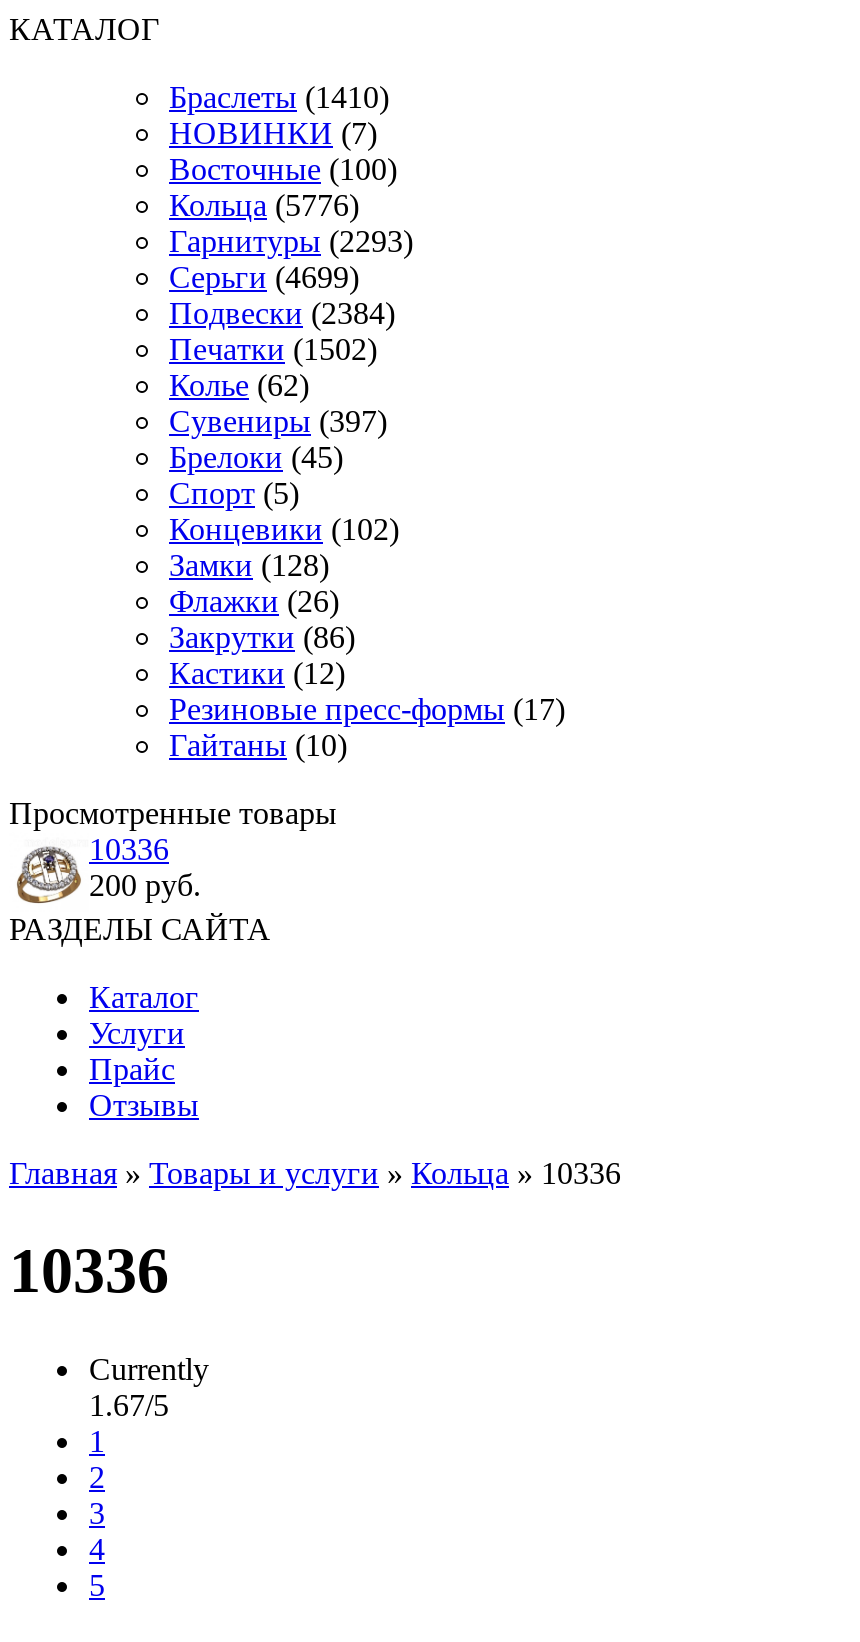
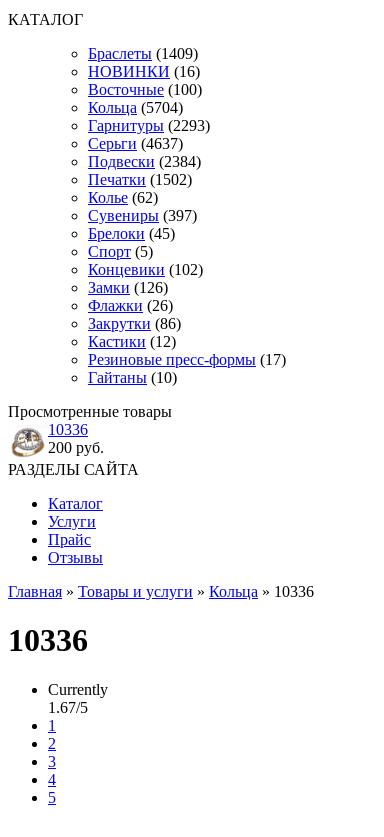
- Браслеты (1410)
+ Браслеты (1409)

- НОВИНКИ (7)
+ НОВИНКИ (16)

- Кольца (5776)
+ Кольца (5704)

- Серьги (4699)
+ Серьги (4637)

- Замки (128)
+ Замки (126)
